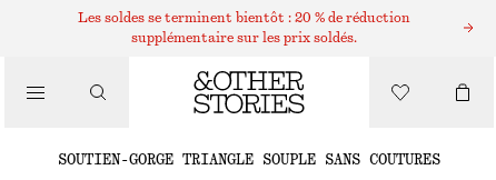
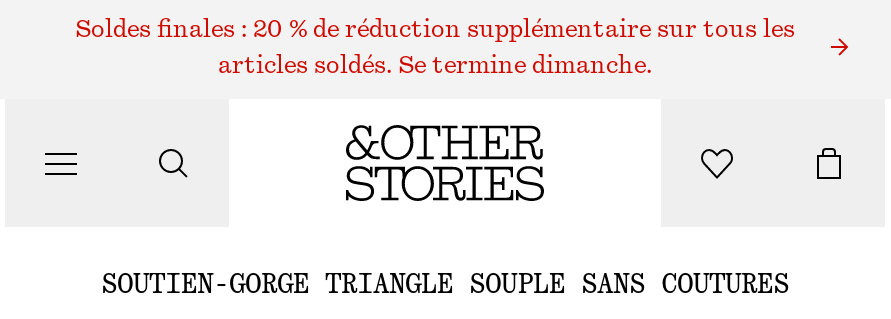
- Les soldes se terminent bientôt : 20 % de réduction
+ Soldes finales : 20 % de réduction supplémentaire sur tous les

- supplémentaire sur les prix soldés.
+ articles soldés. Se termine dimanche.
